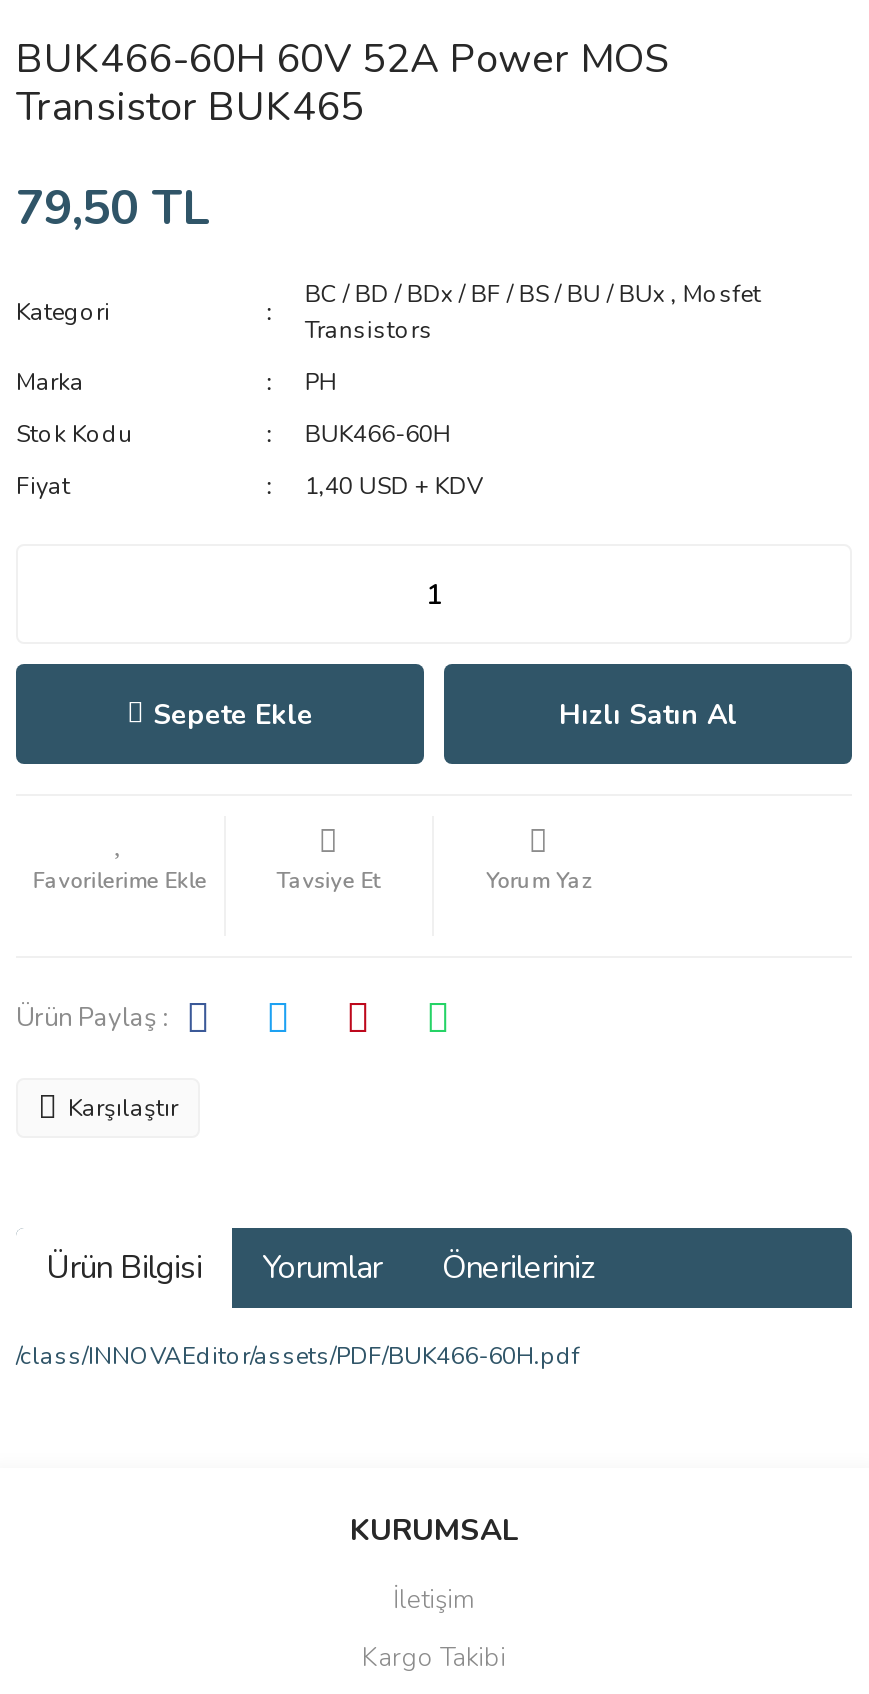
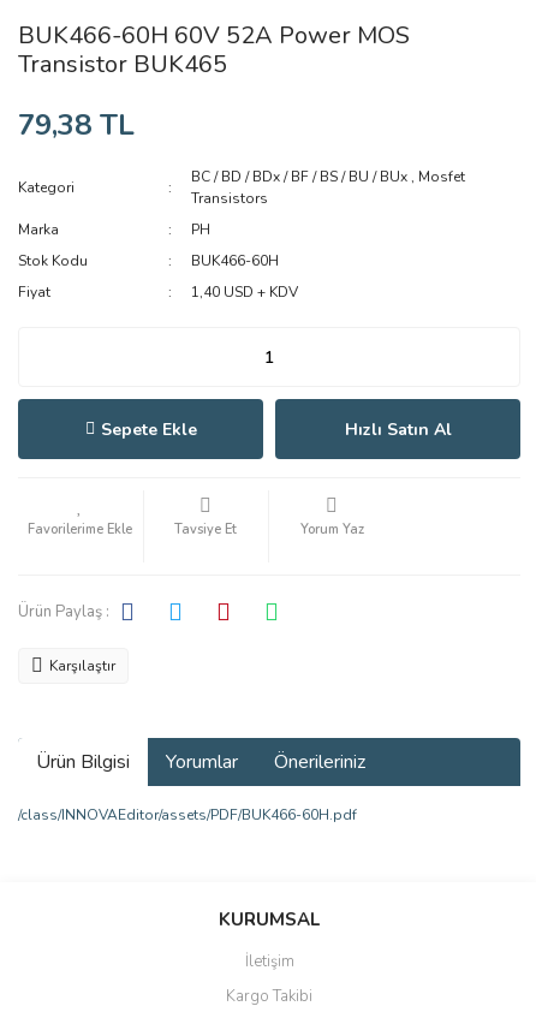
- 79,50 TL
+ 79,38 TL
